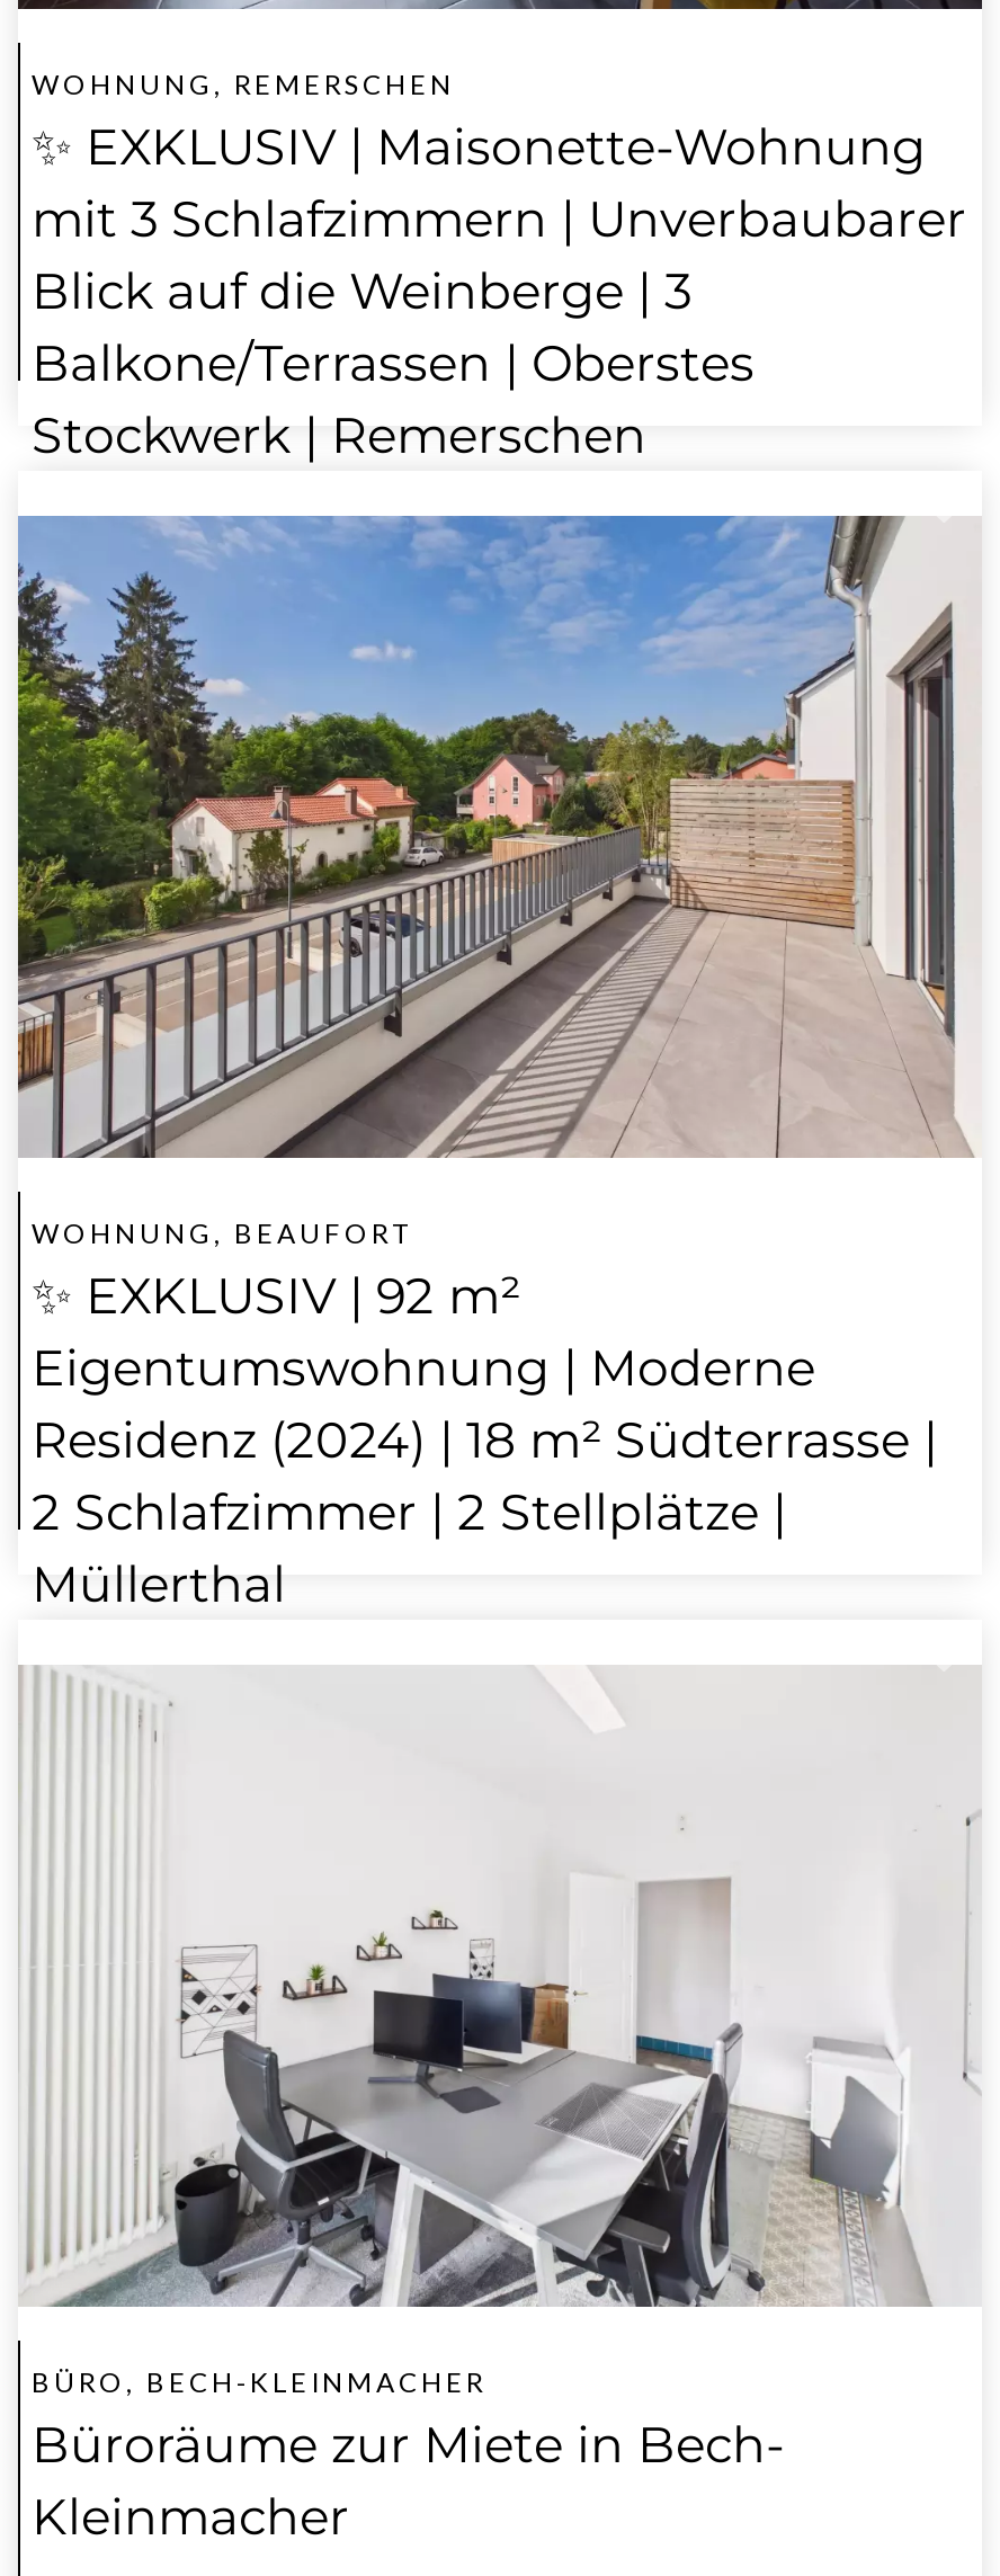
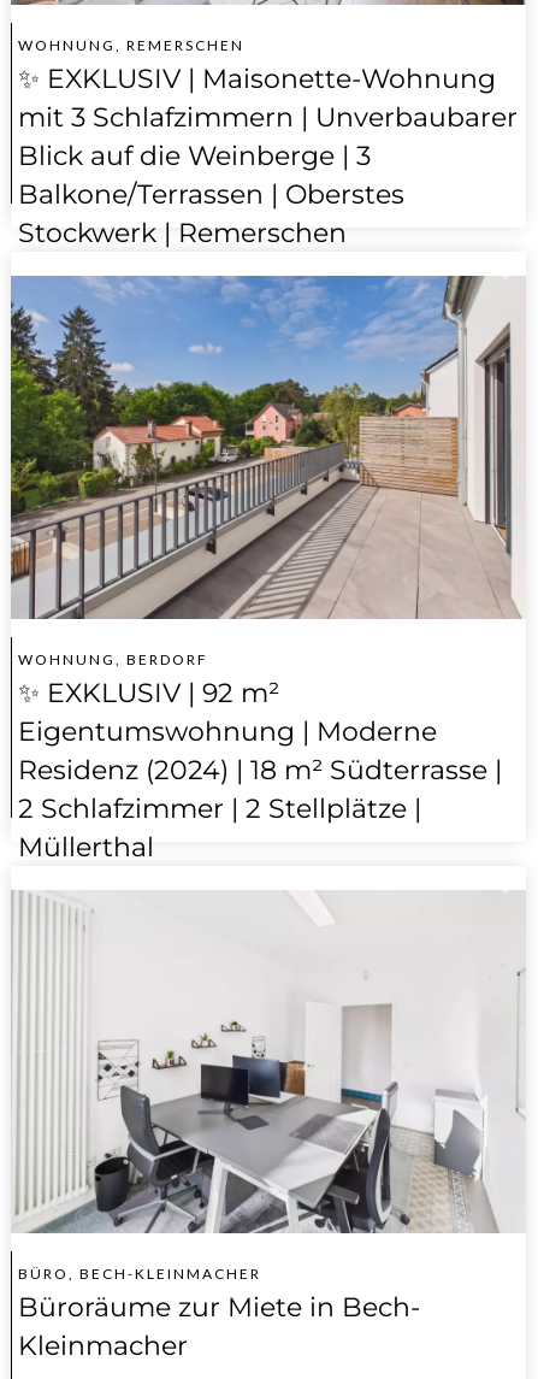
- WOHNUNG, BEAUFORT
+ WOHNUNG, BERDORF
